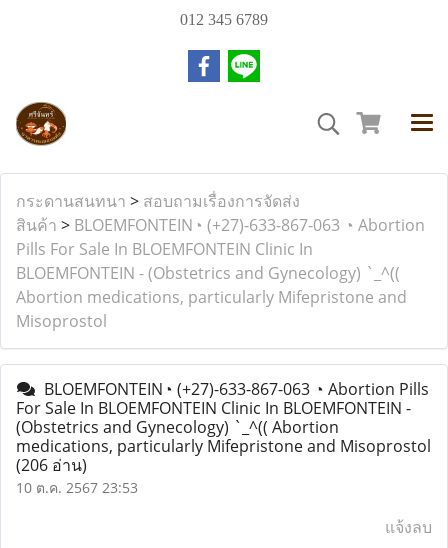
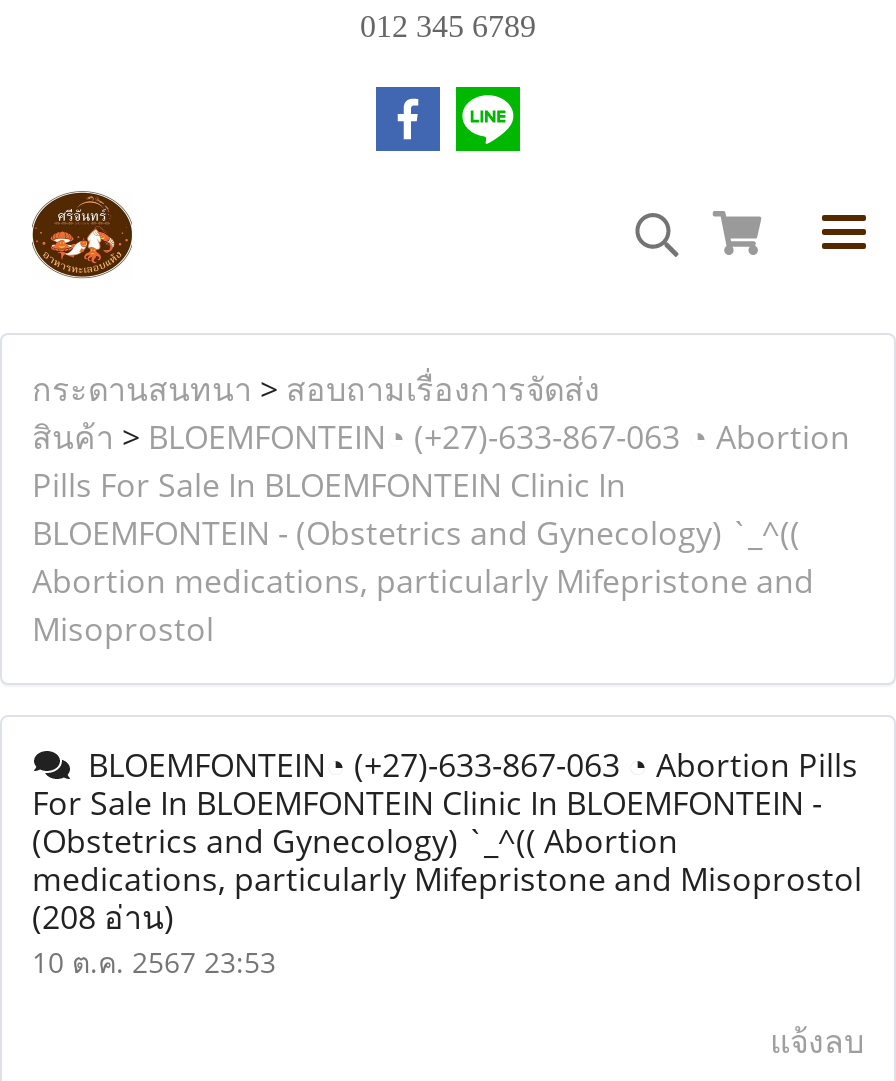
- (206 อ่าน)
+ (208 อ่าน)
